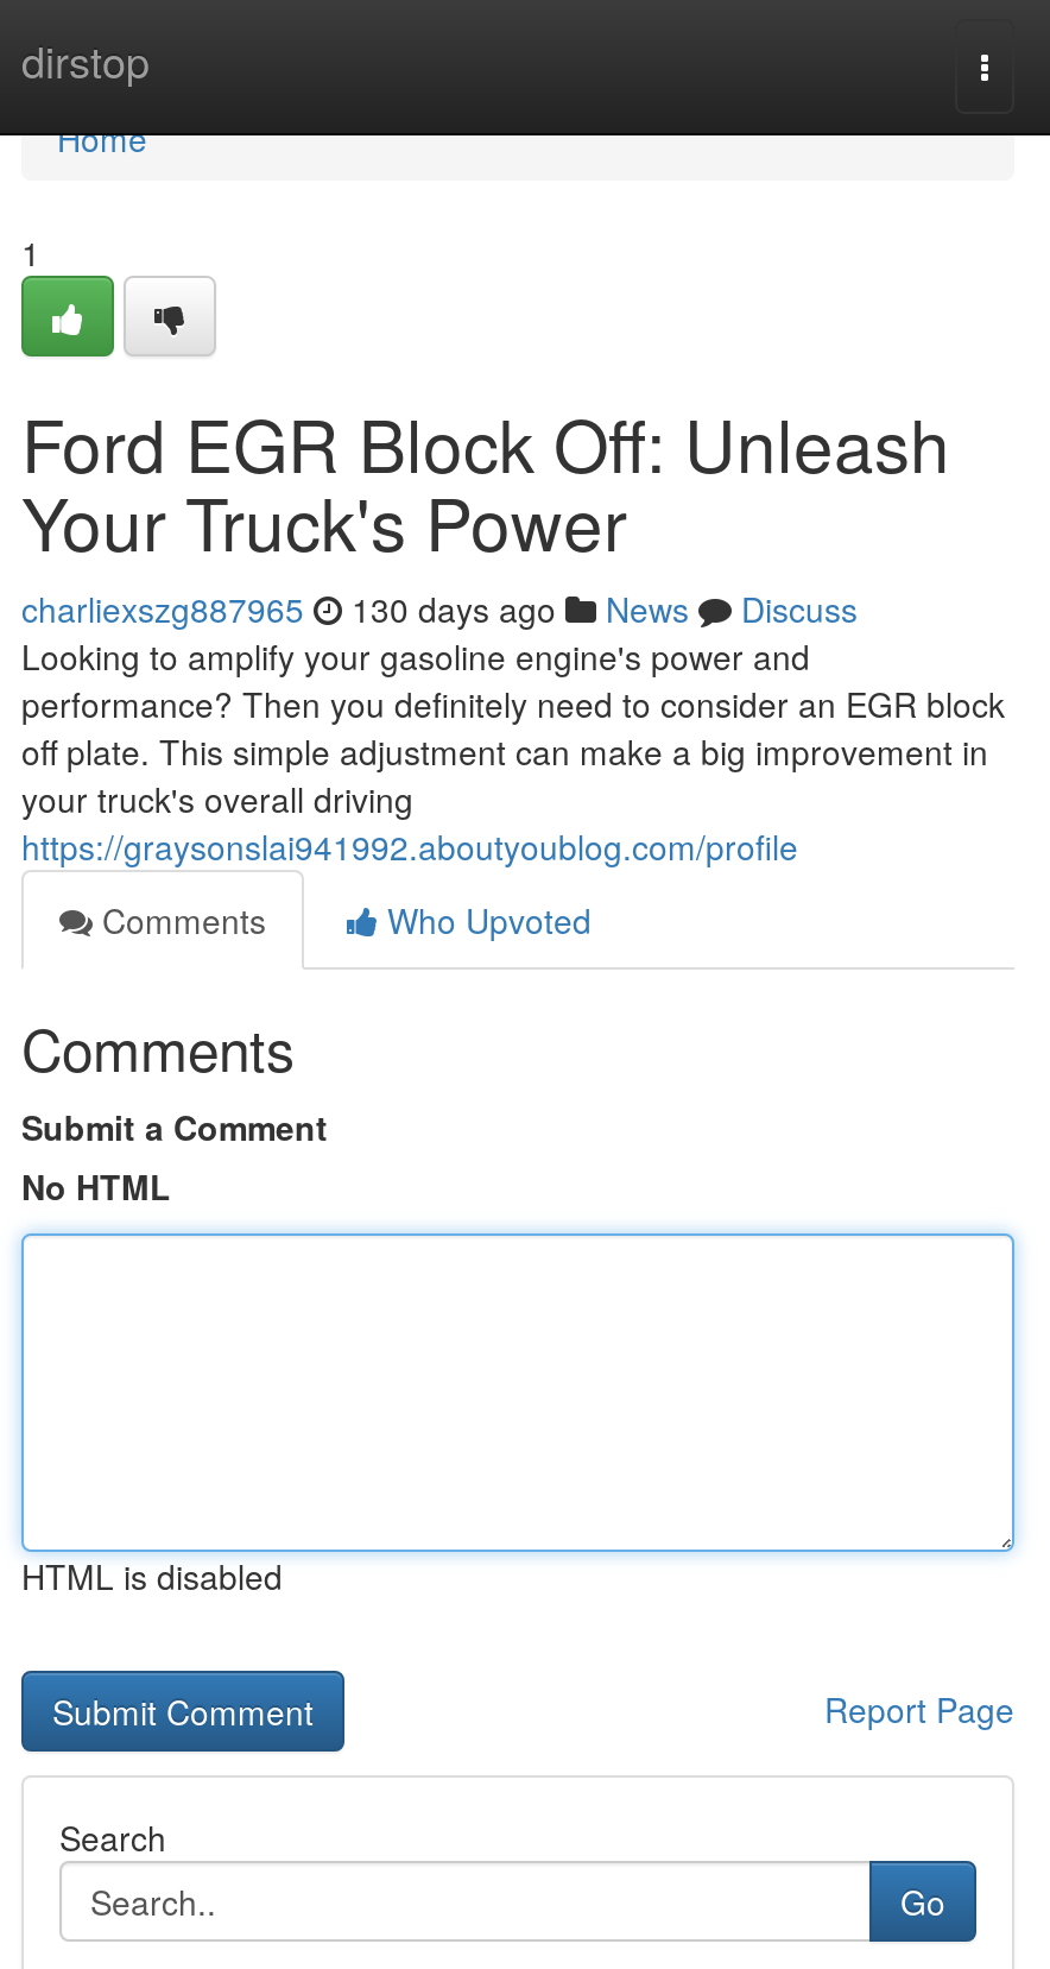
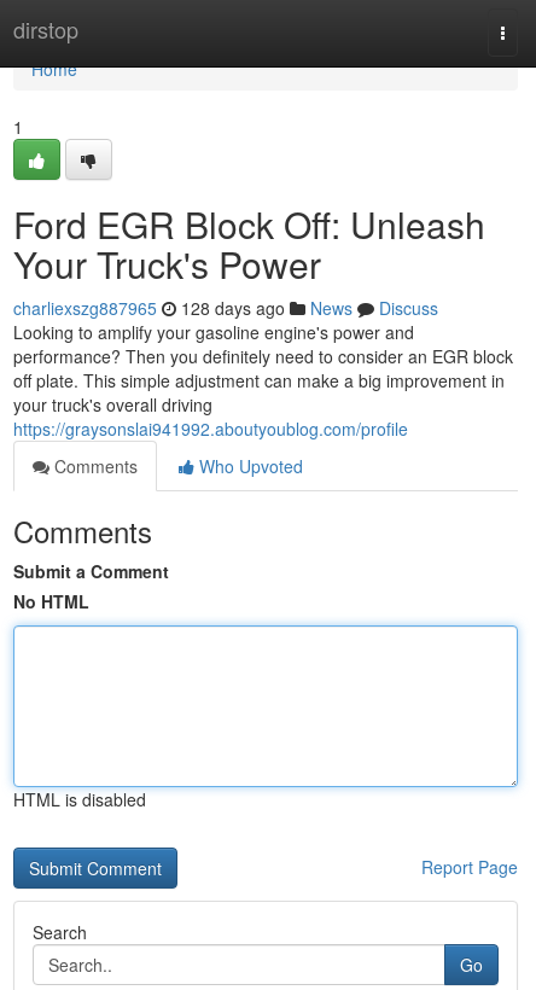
- charliexszg887965 130 days ago News Discuss
+ charliexszg887965 128 days ago News Discuss
